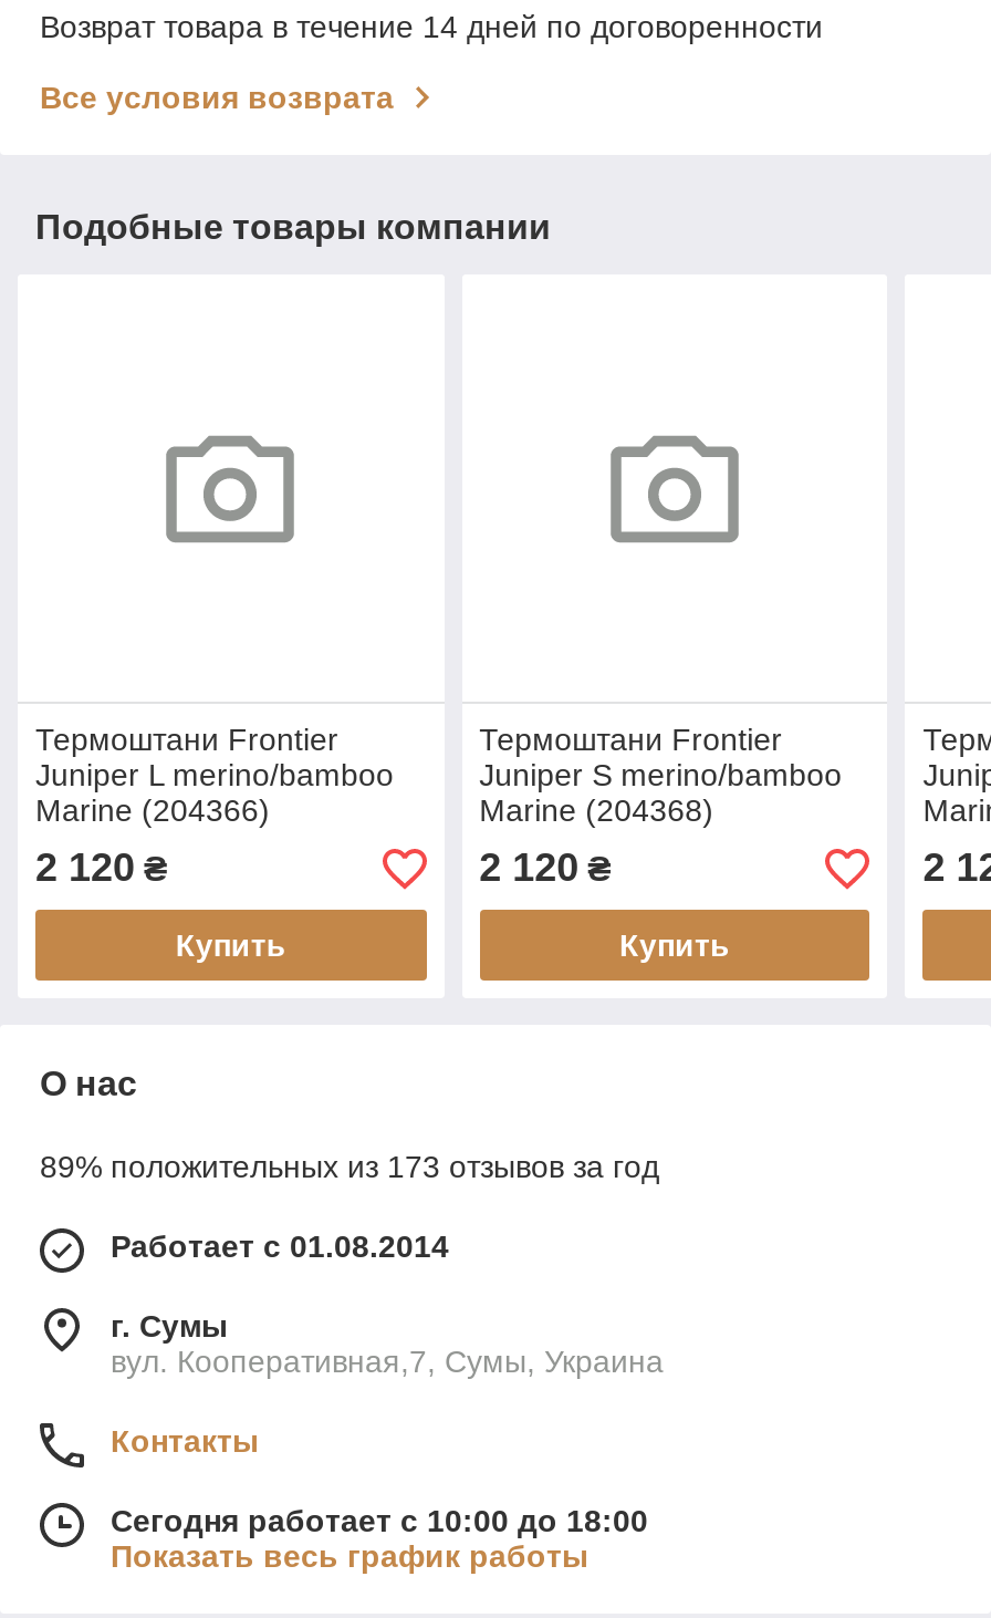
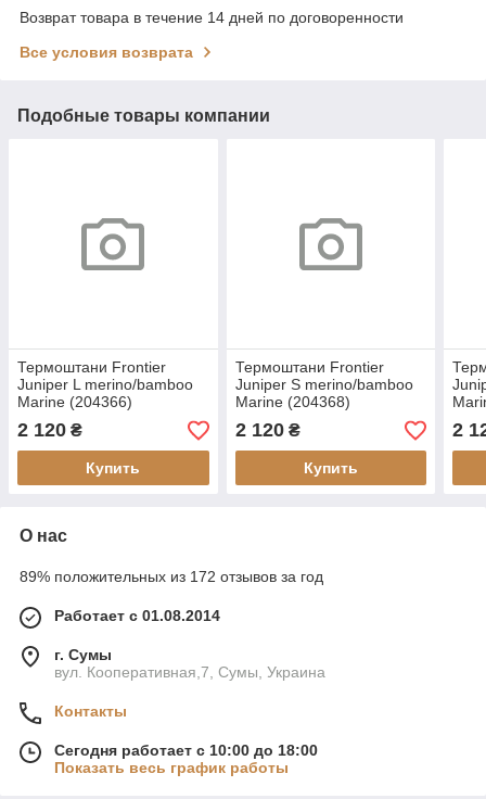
- 89% положительных из 173 отзывов за год
+ 89% положительных из 172 отзывов за год
